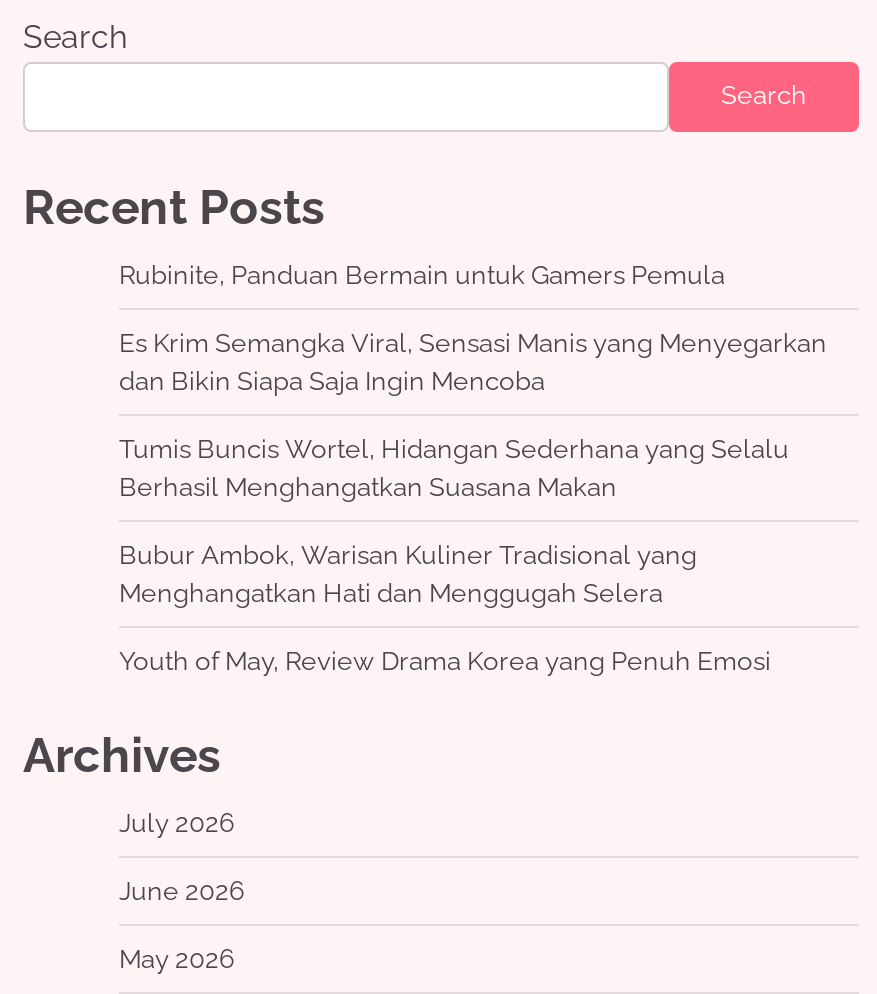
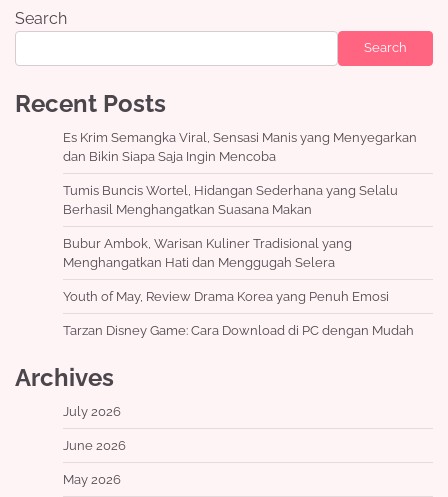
- Rubinite, Panduan Bermain untuk Gamers Pemula

moved up: Es Krim Semangka Viral, Sensasi Manis yang Menyegarkan | dan Bikin Siapa Saja Ingin Mencoba | Tumis Buncis Wortel, Hidangan Sederhana yang Selalu | Berhasil Menghangatkan Suasana Makan | Bubur Ambok, Warisan Kuliner Tradisional yang | Menghangatkan Hati dan Menggugah Selera | Youth of May, Review Drama Korea yang Penuh Emosi

+ Tarzan Disney Game: Cara Download di PC dengan Mudah
